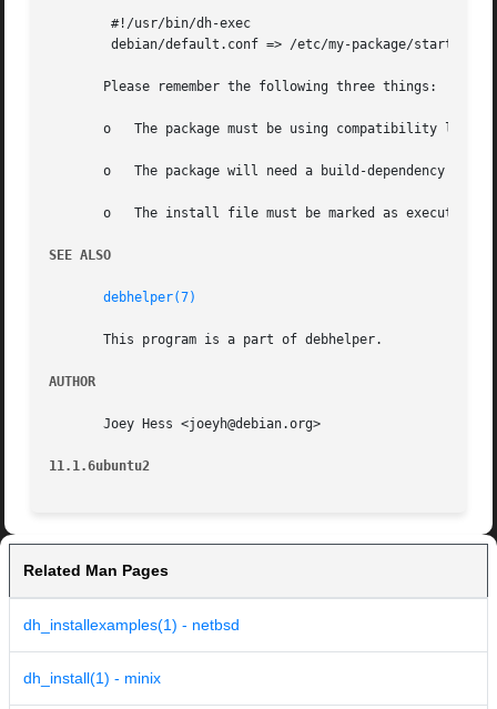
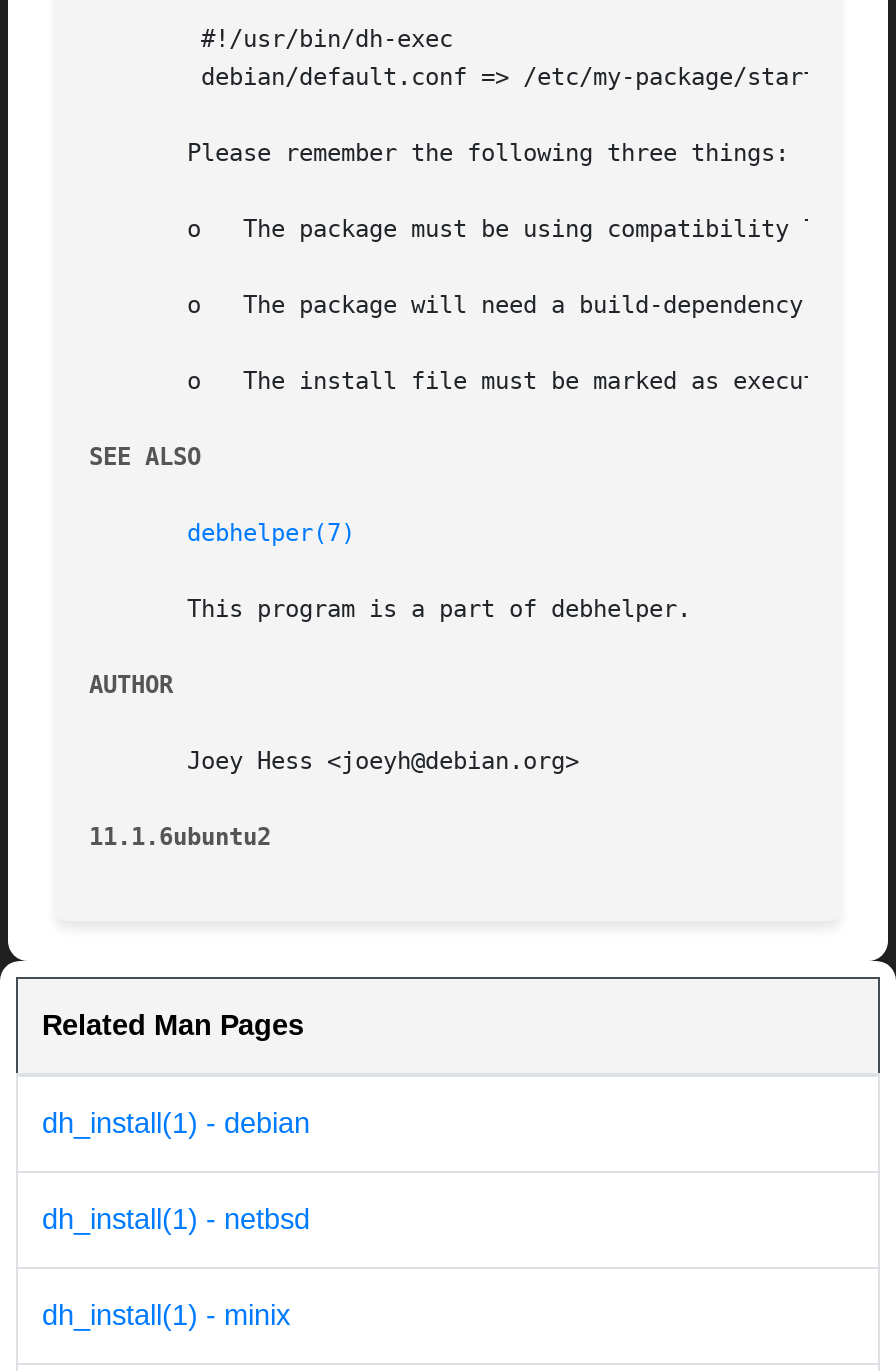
- dh_installexamples(1) - netbsd
+ dh_install(1) - debian
+ dh_install(1) - netbsd
